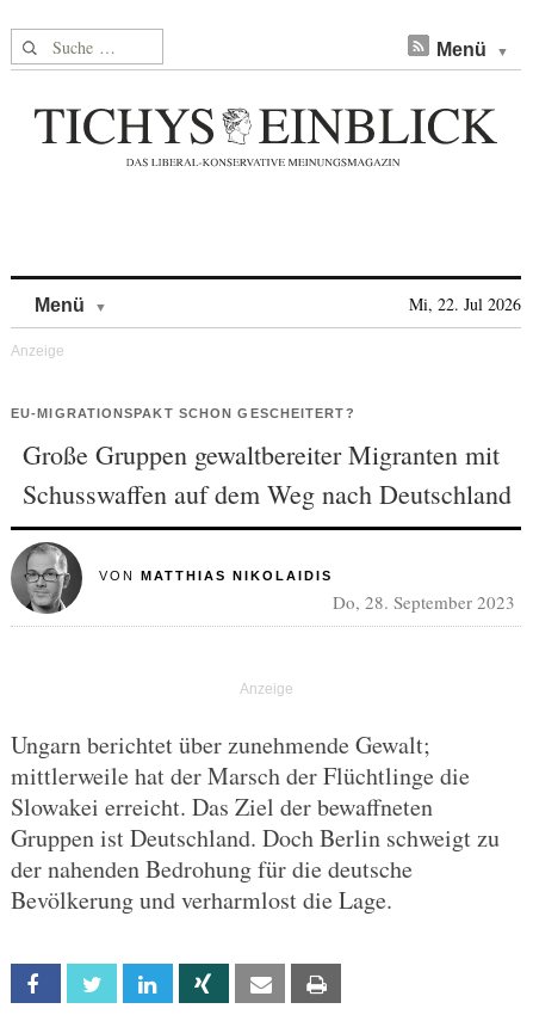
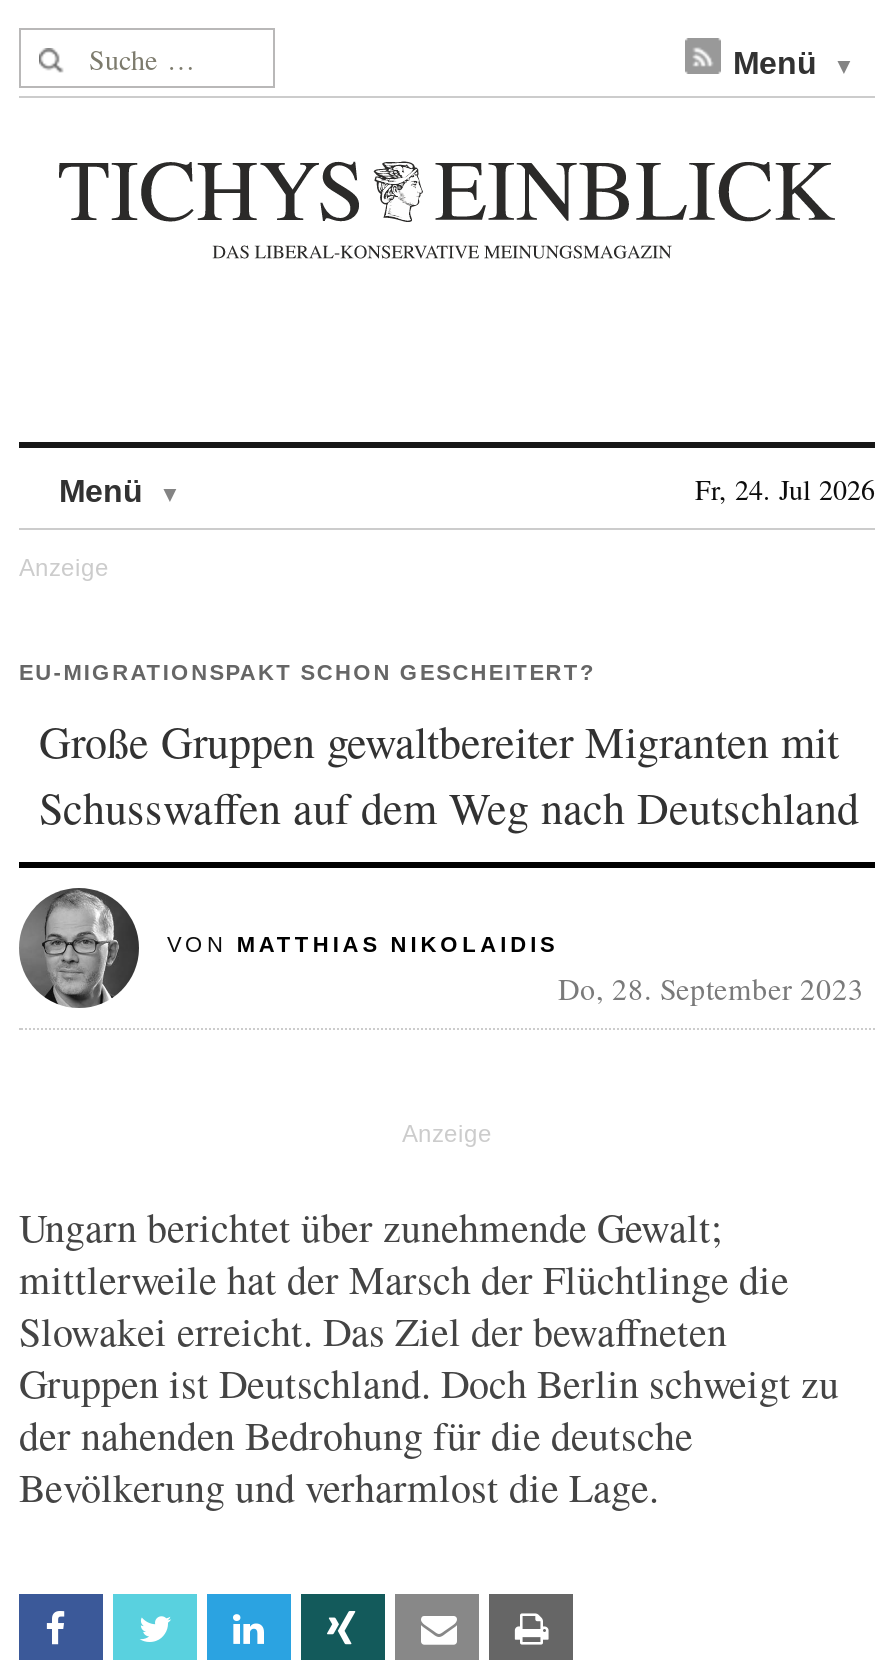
- Mi, 22. Jul 2026
+ Fr, 24. Jul 2026
